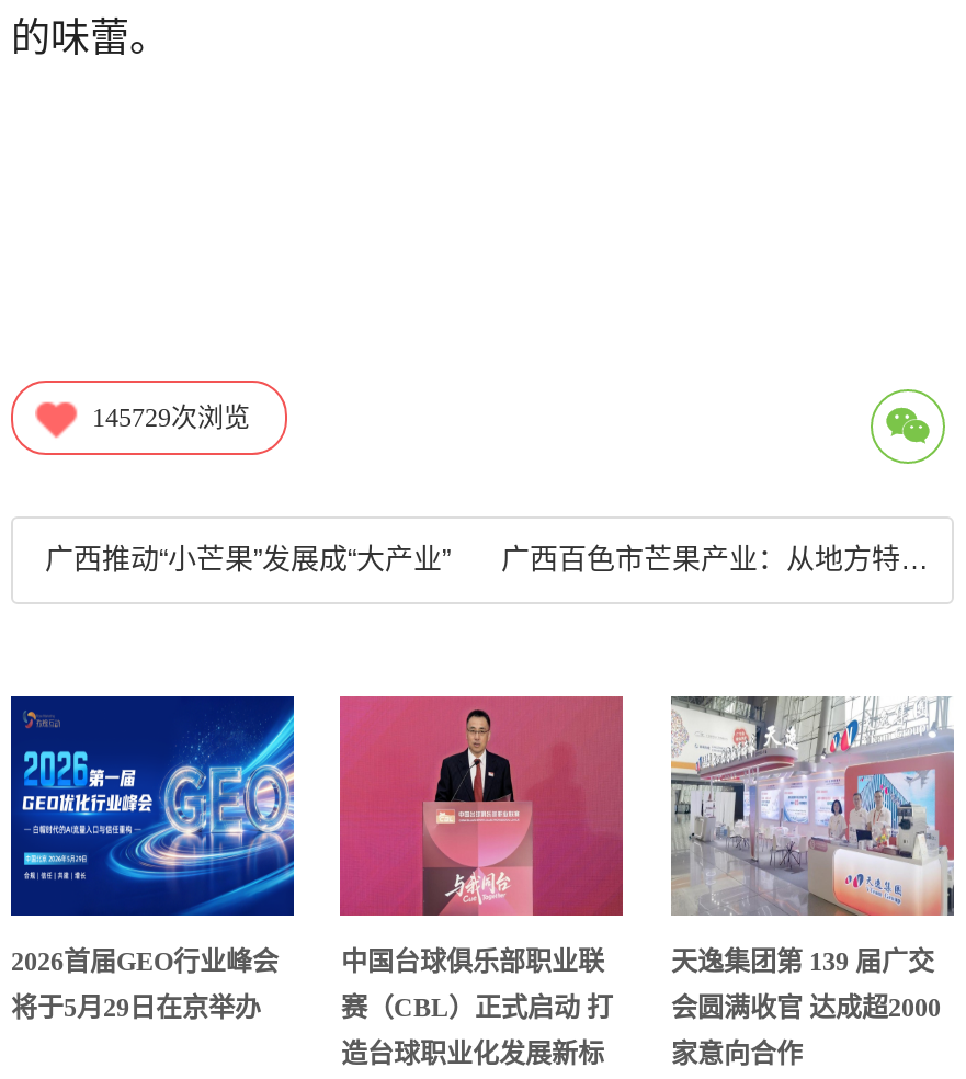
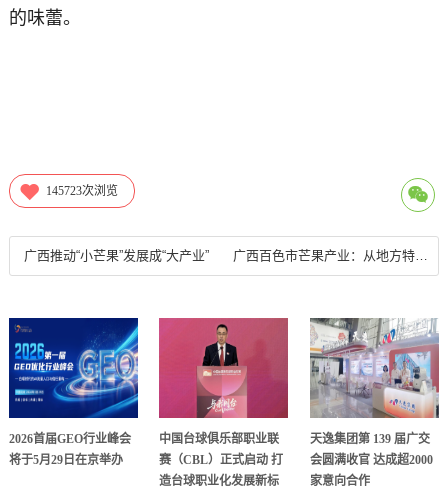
- 145729次浏览
+ 145723次浏览
